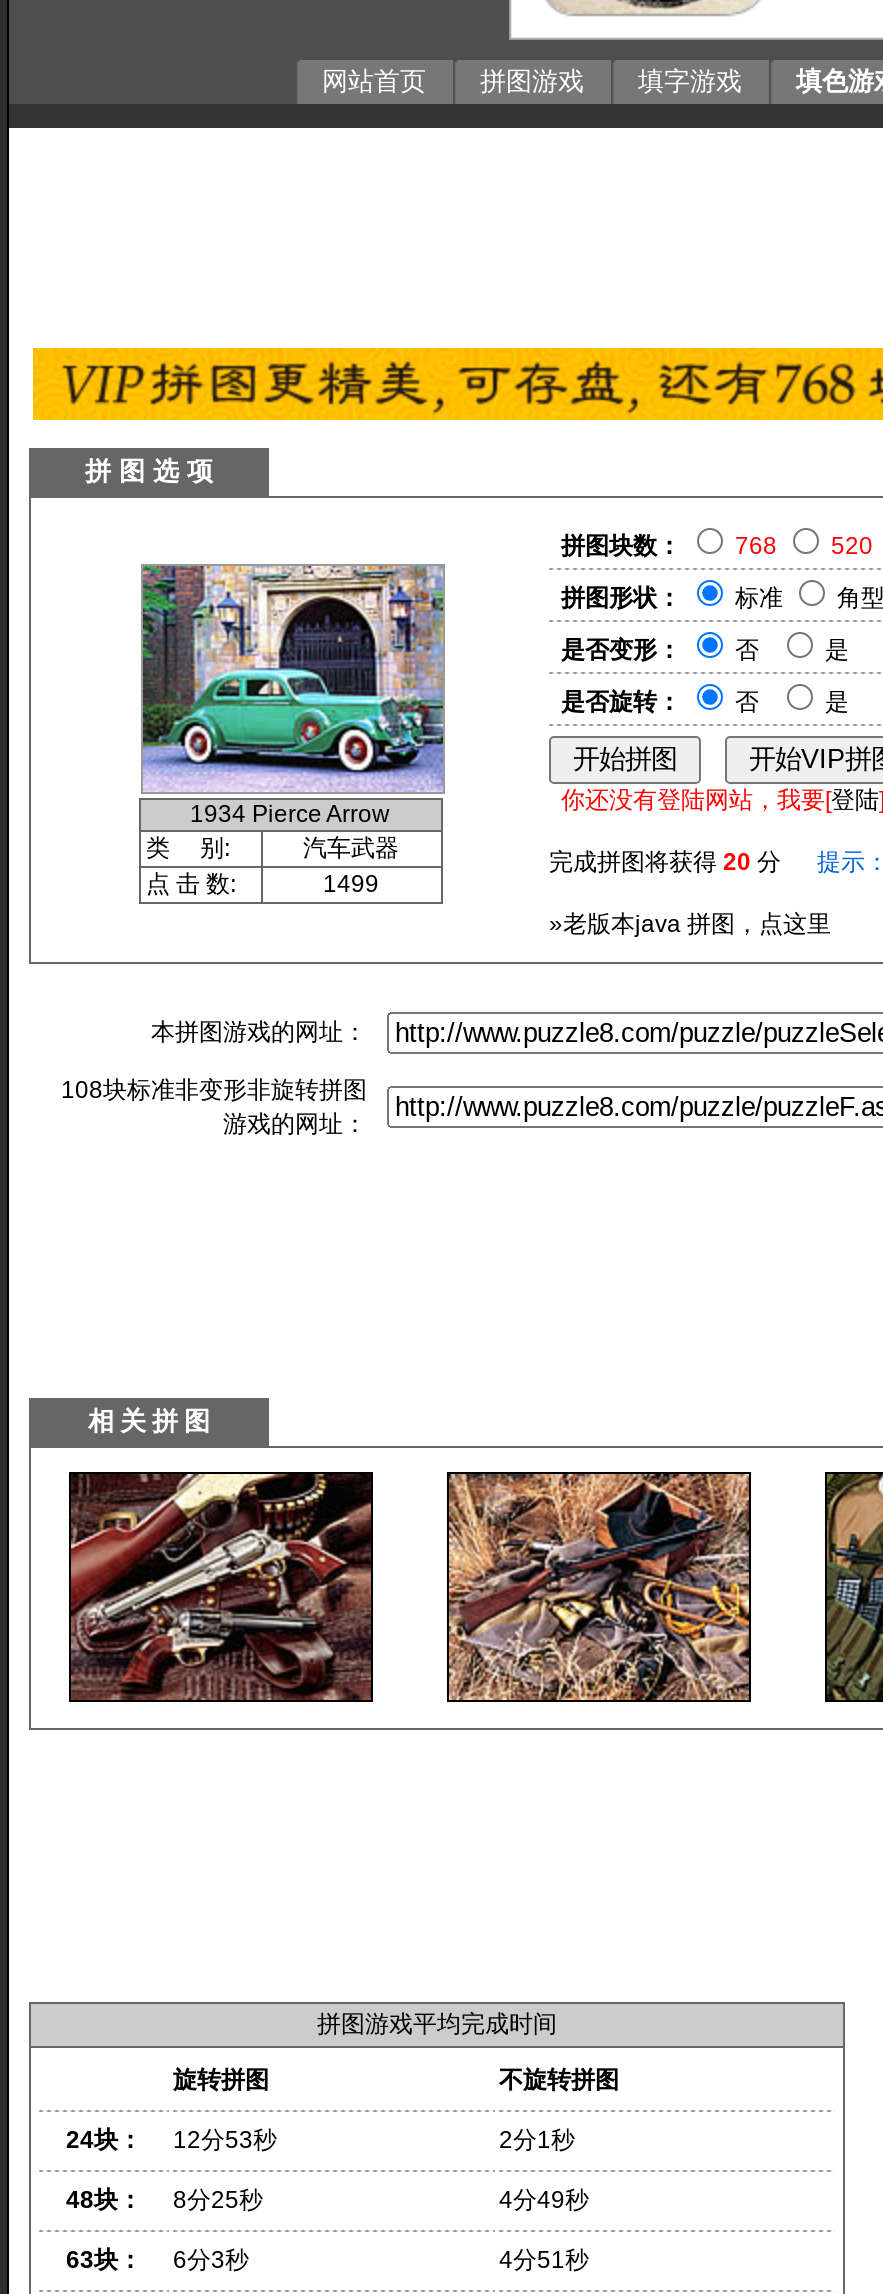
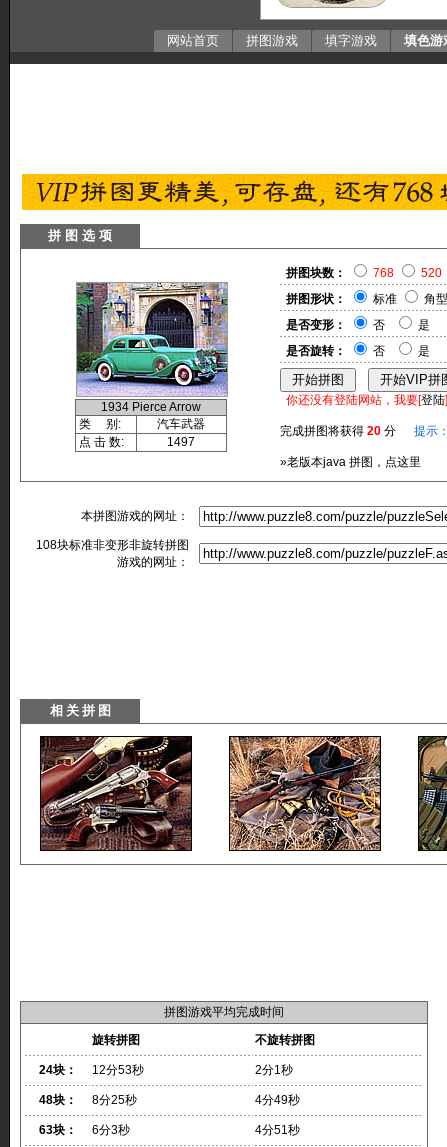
- 1499
+ 1497
